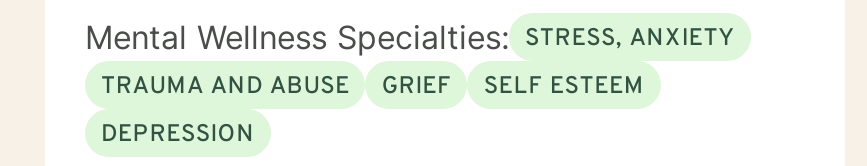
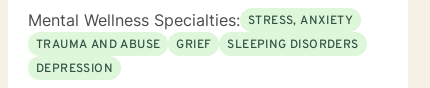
- SELF ESTEEM
+ SLEEPING DISORDERS
